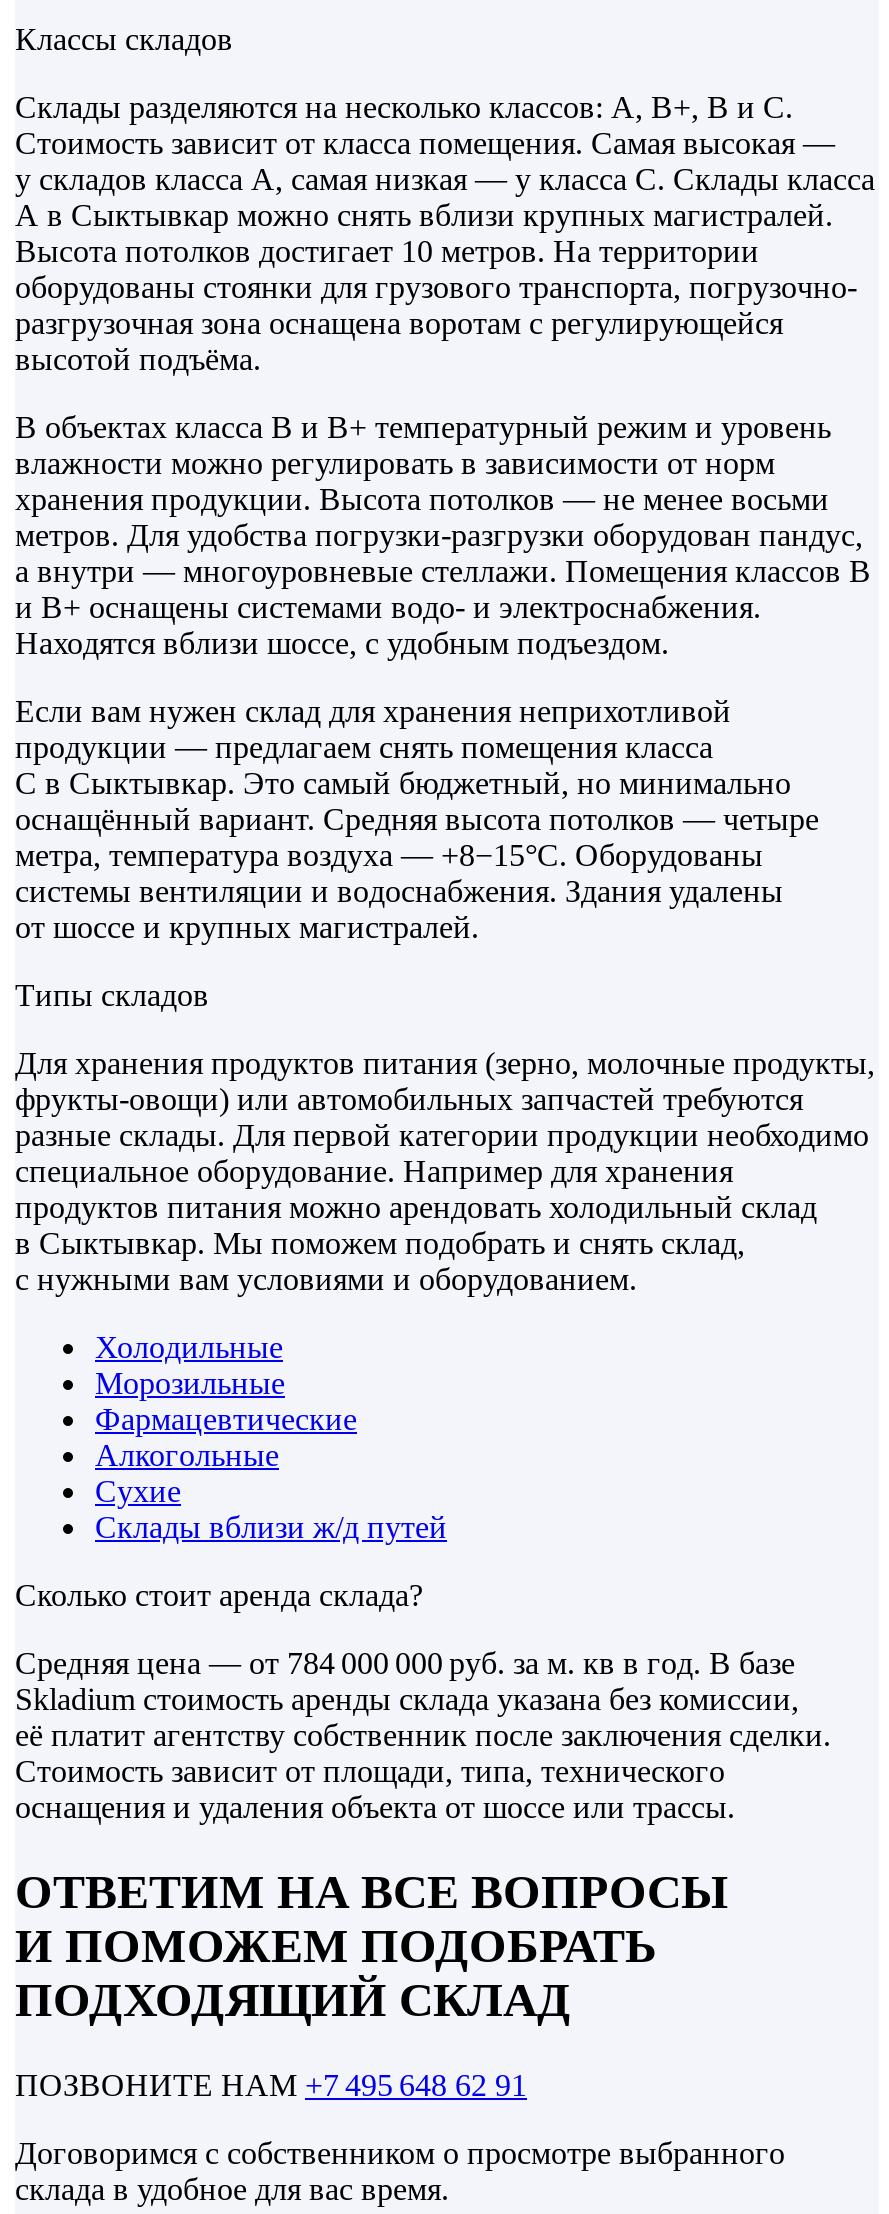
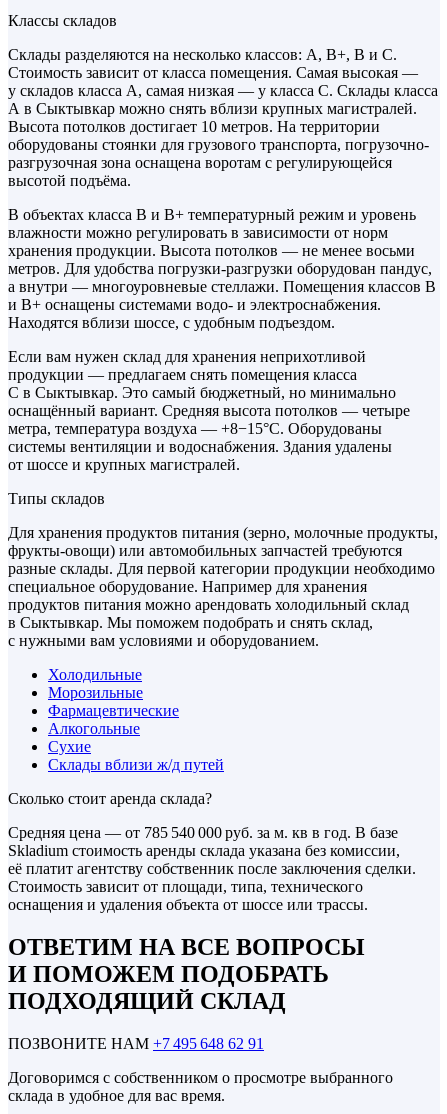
- Средняя цена — от 784 000 000 руб. за м. кв в год. В базе
+ Средняя цена — от 785 540 000 руб. за м. кв в год. В базе
